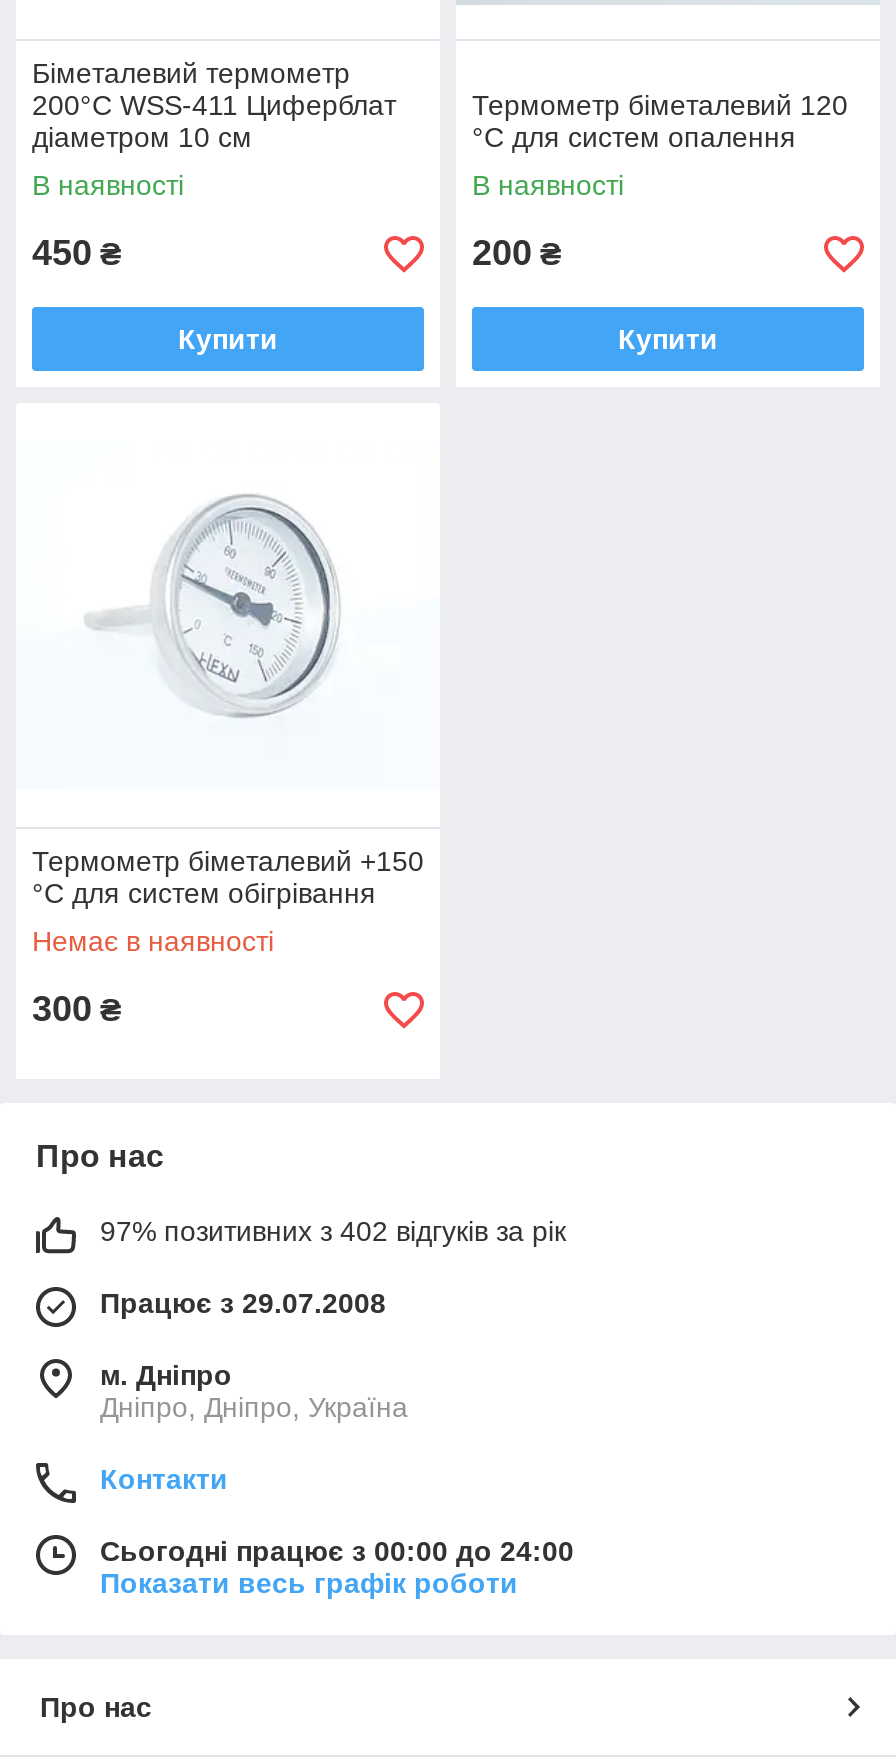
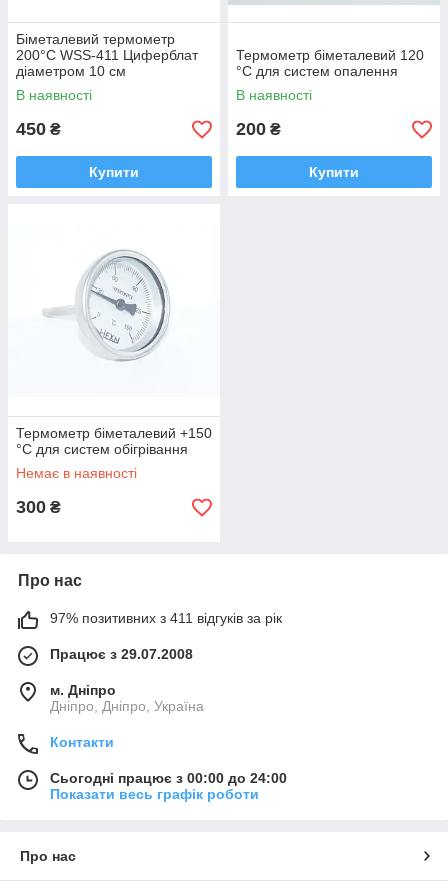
- 97% позитивних з 402 відгуків за рік
+ 97% позитивних з 411 відгуків за рік
